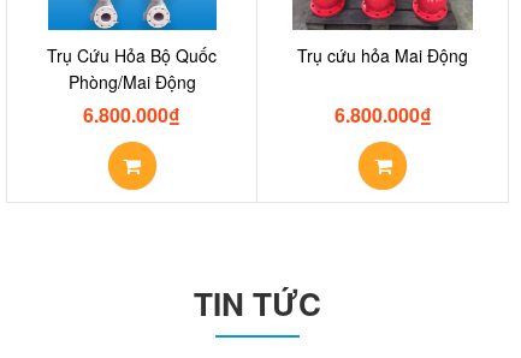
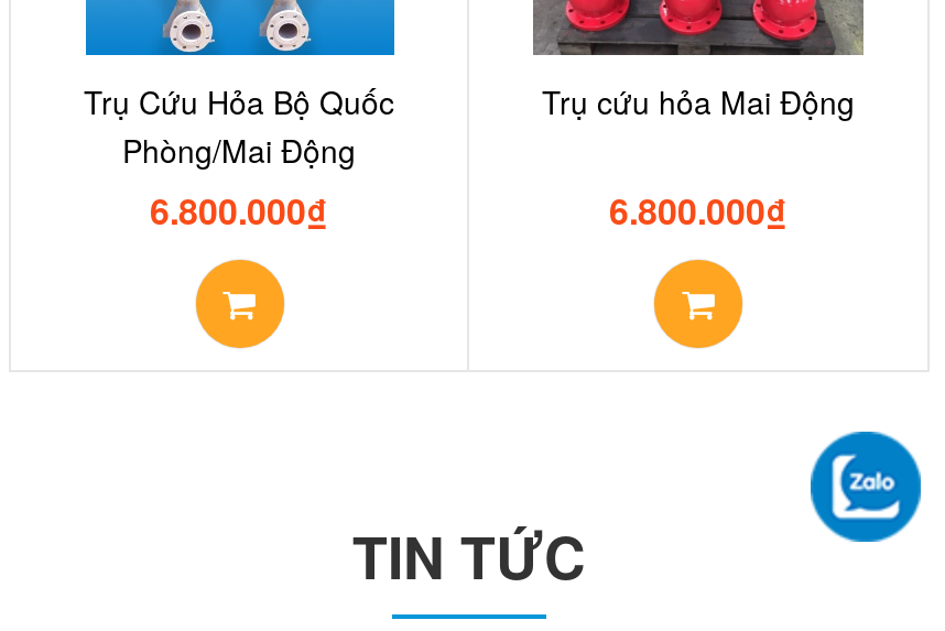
+ [image]
